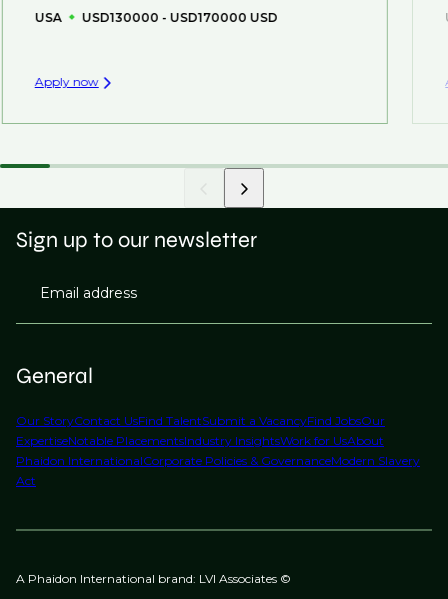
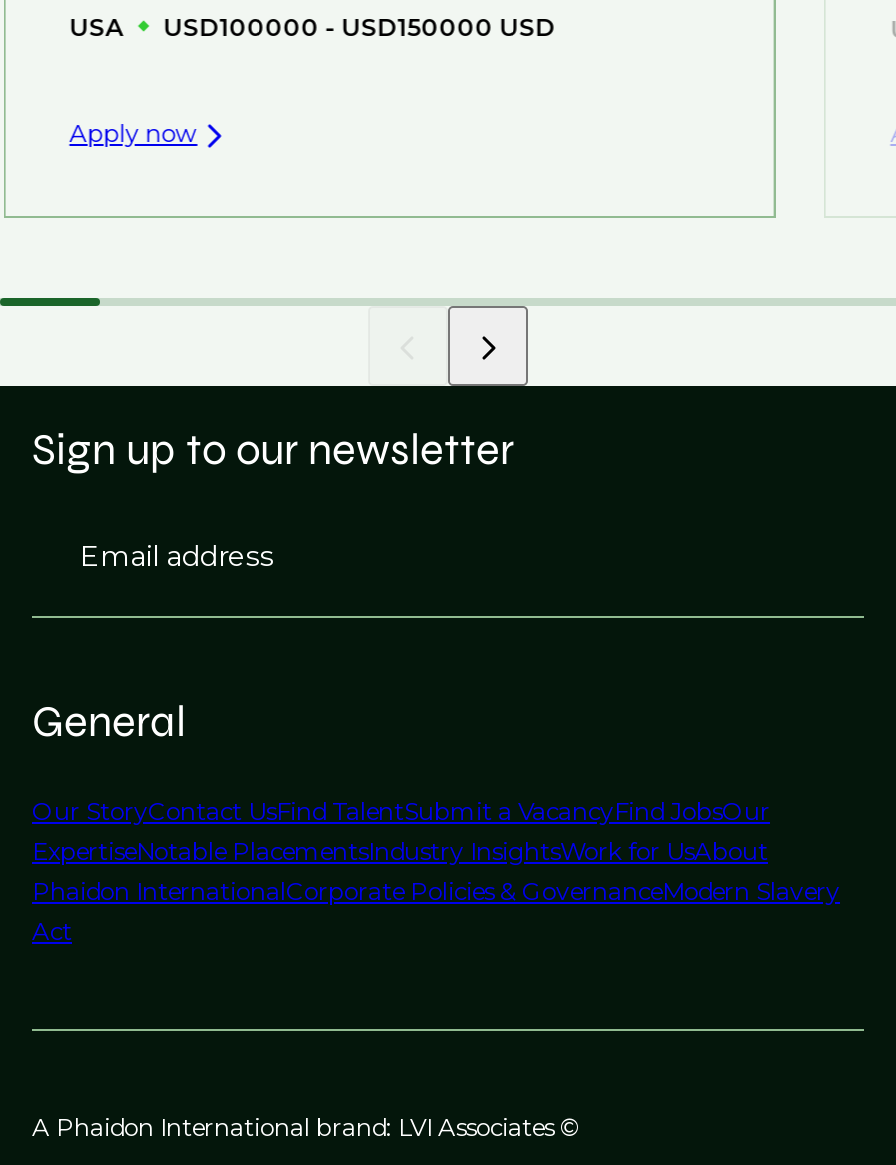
- USA USD130000 - USD170000 USD
+ USA USD100000 - USD150000 USD
